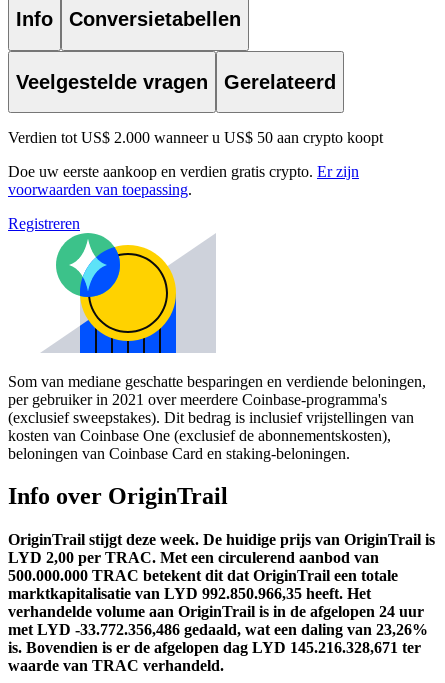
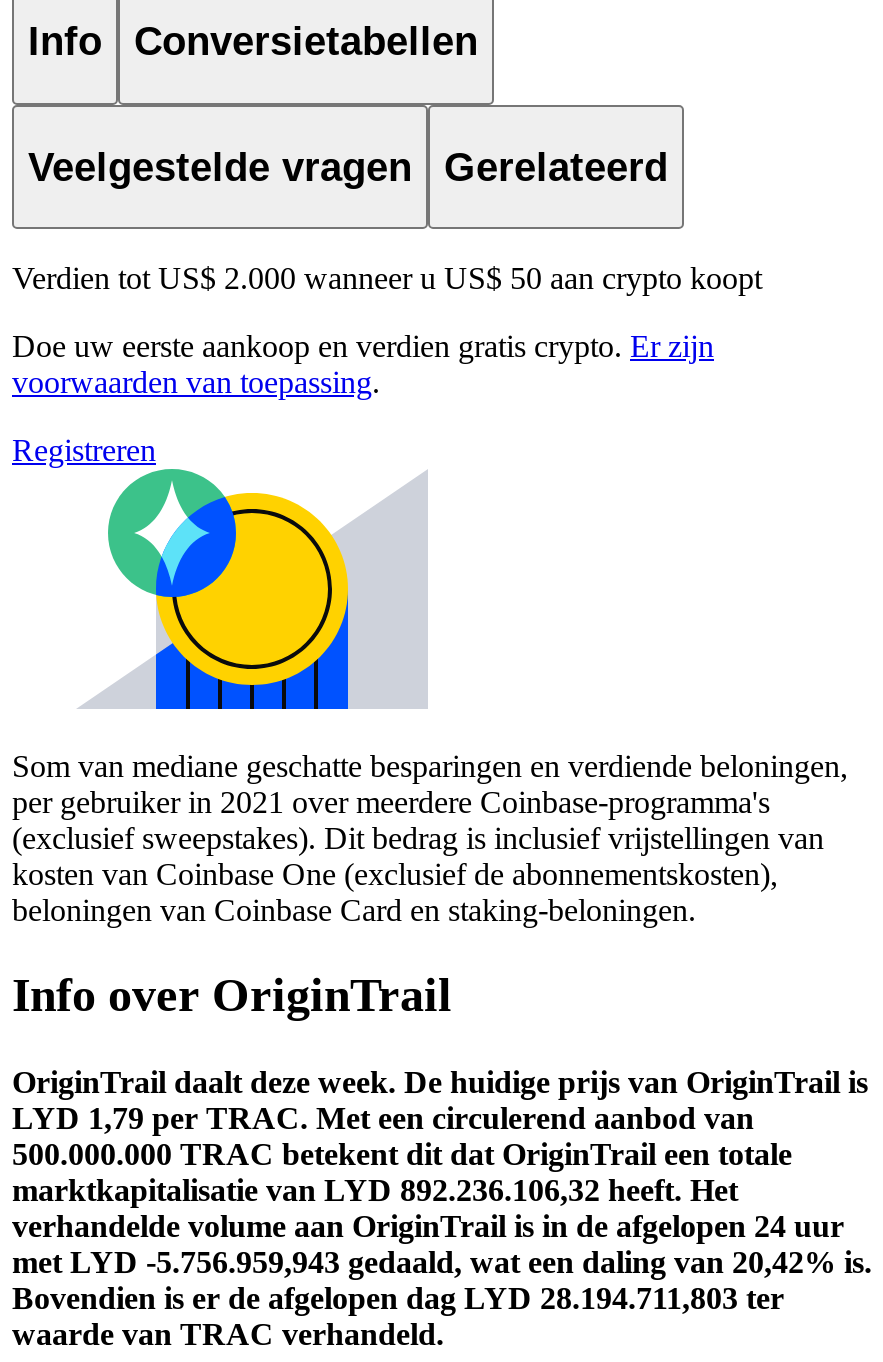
- OriginTrail stijgt deze week. De huidige prijs van OriginTrail is
+ OriginTrail daalt deze week. De huidige prijs van OriginTrail is

- LYD 2,00 per TRAC. Met een circulerend aanbod van
+ LYD 1,79 per TRAC. Met een circulerend aanbod van

- marktkapitalisatie van LYD 992.850.966,35 heeft. Het
+ marktkapitalisatie van LYD 892.236.106,32 heeft. Het

- met LYD -33.772.356,486 gedaald, wat een daling van 23,26%
- is. Bovendien is er de afgelopen dag LYD 145.216.328,671 ter
+ met LYD -5.756.959,943 gedaald, wat een daling van 20,42% is.
+ Bovendien is er de afgelopen dag LYD 28.194.711,803 ter
